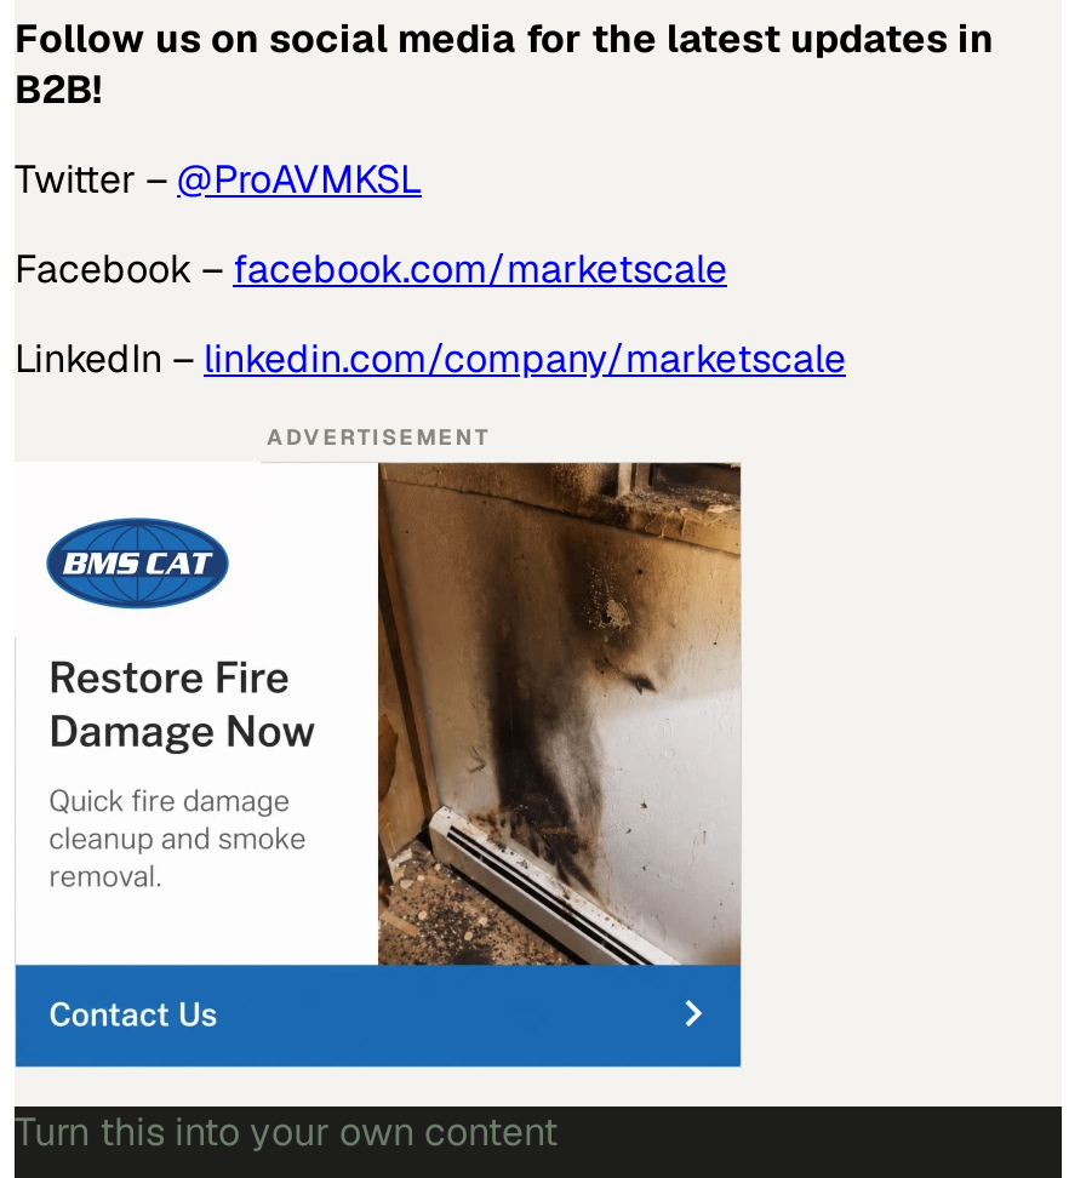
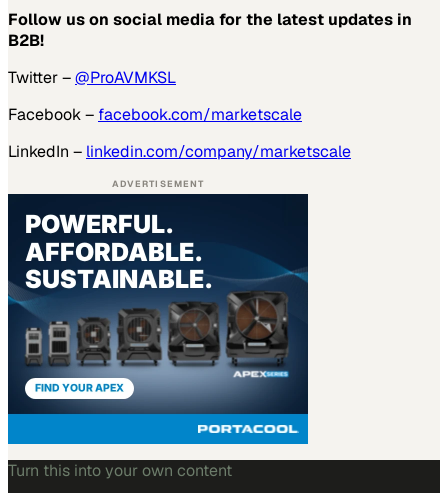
- [image]
+ [image]
